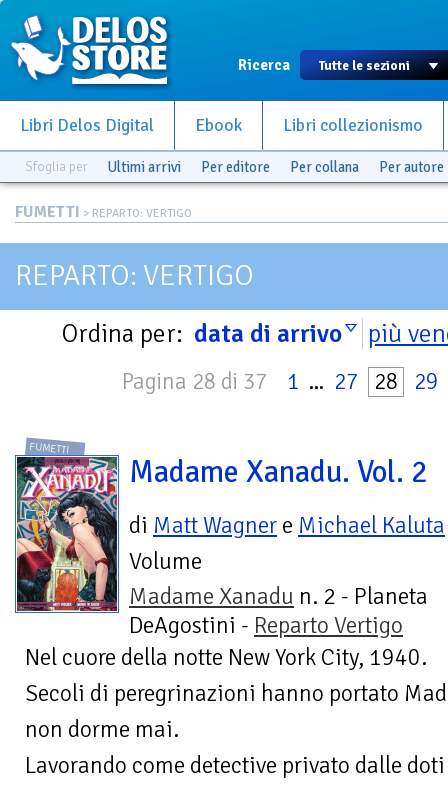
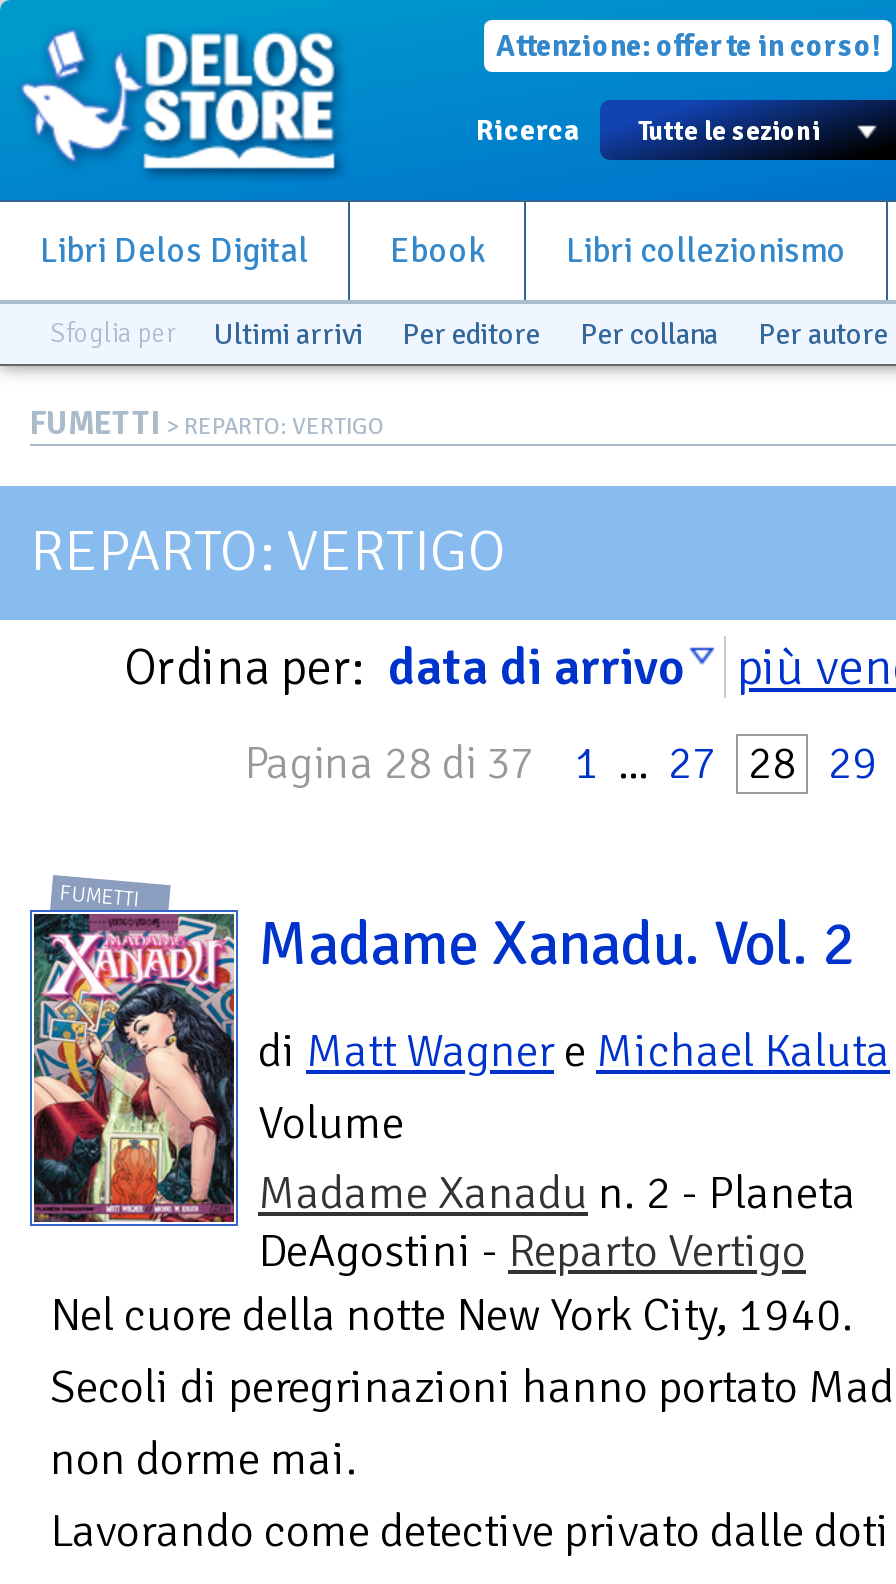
+ Attenzione: offerte in corso!
